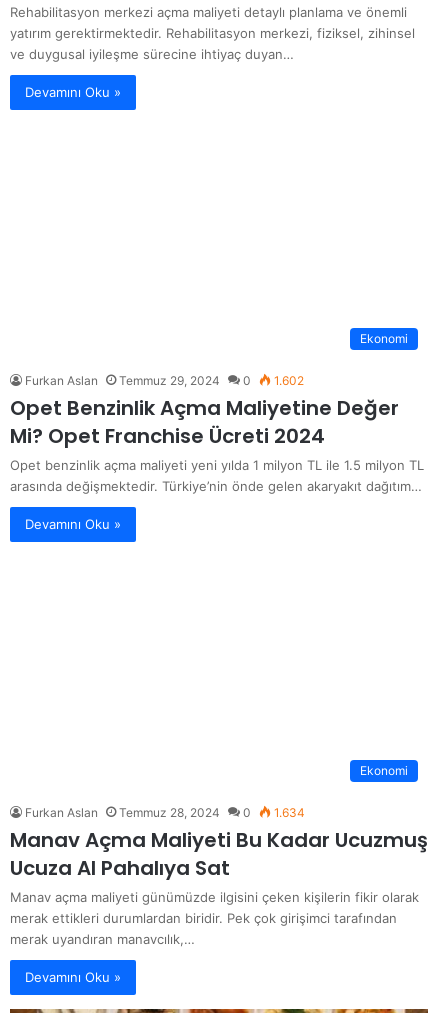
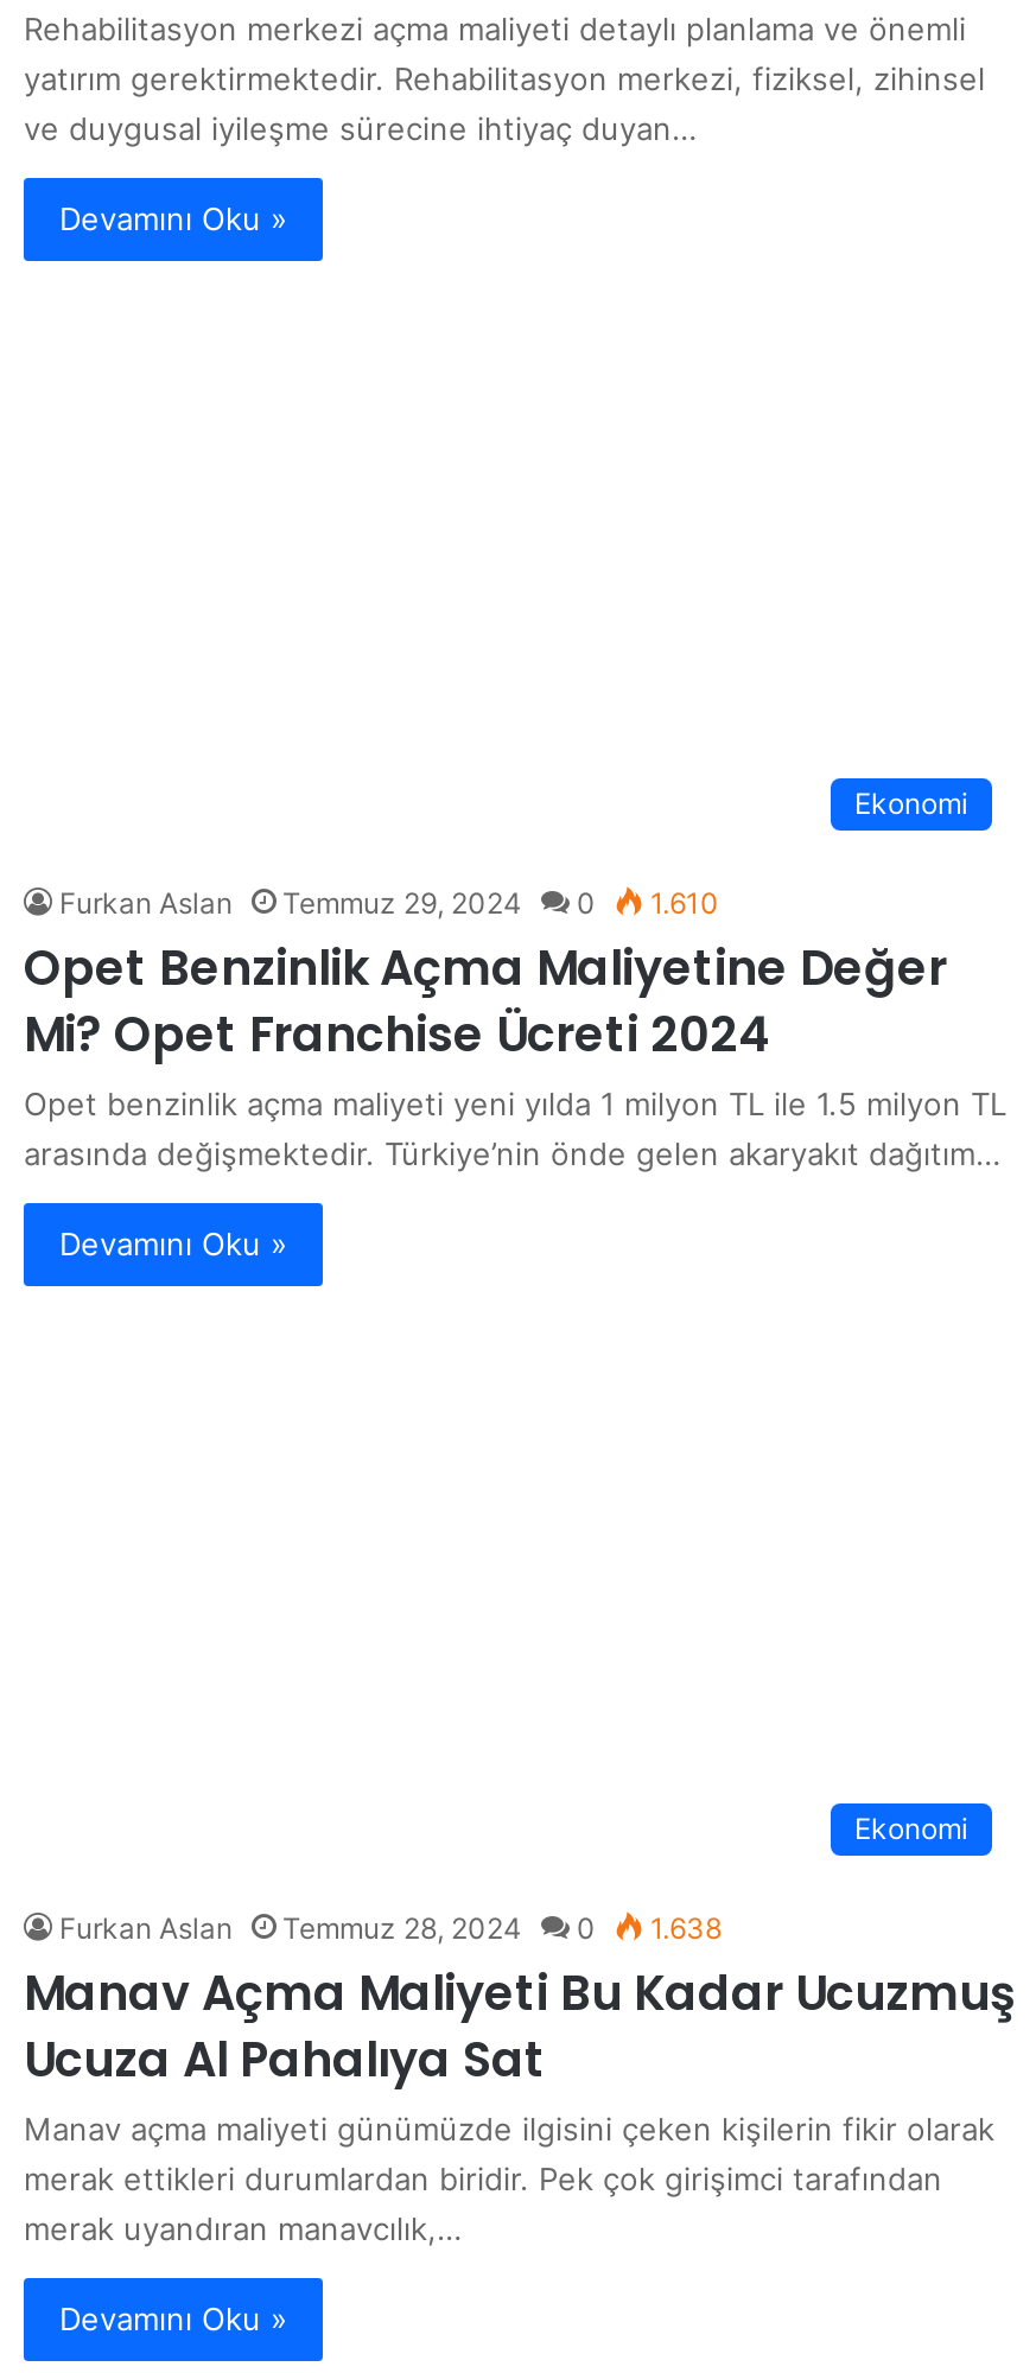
- Furkan Aslan Temmuz 29, 2024 0 1.602
+ Furkan Aslan Temmuz 29, 2024 0 1.610

- Furkan Aslan Temmuz 28, 2024 0 1.634
+ Furkan Aslan Temmuz 28, 2024 0 1.638
